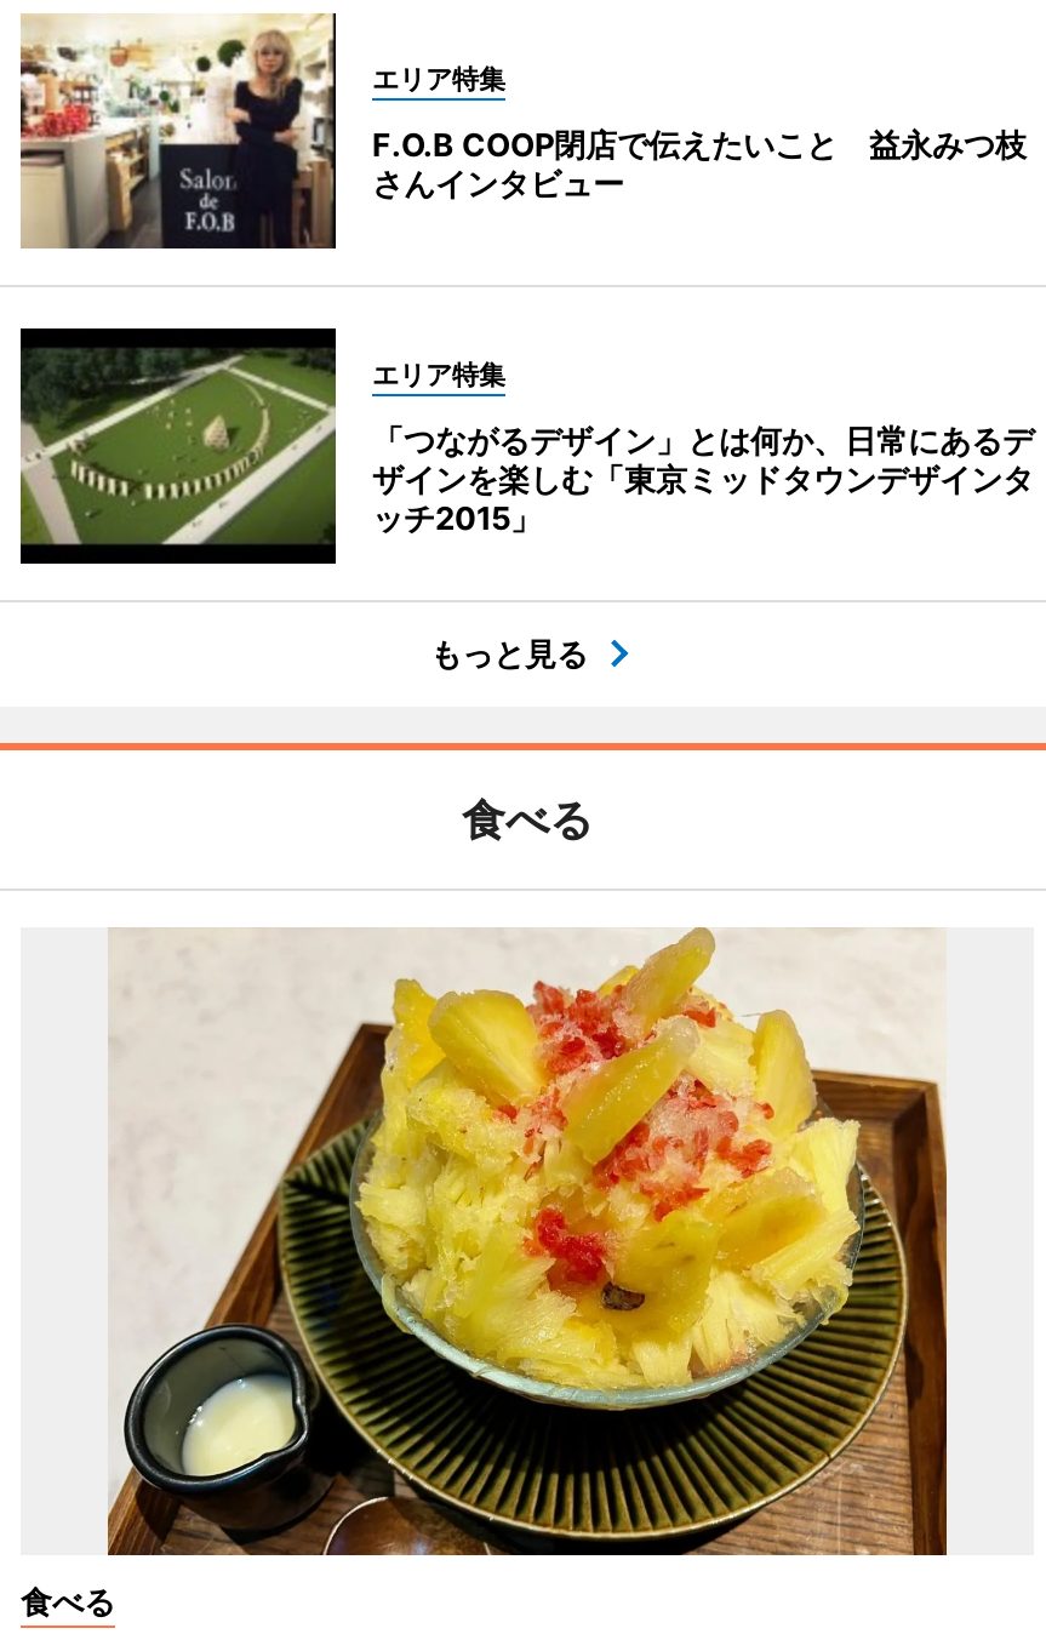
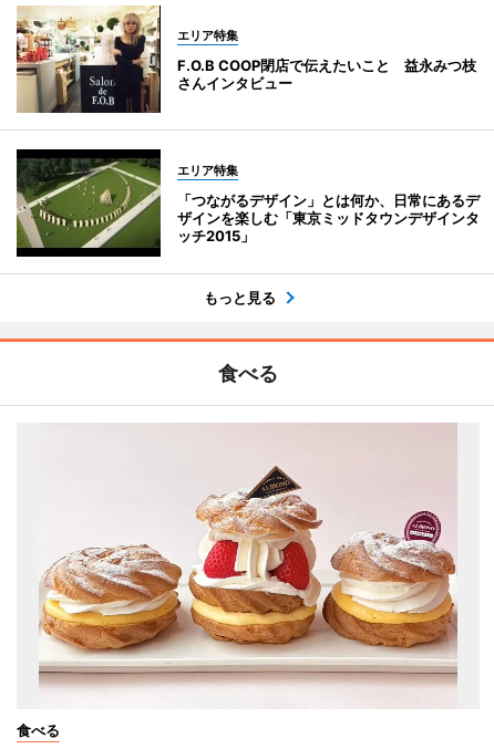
- [image]
+ [image]
